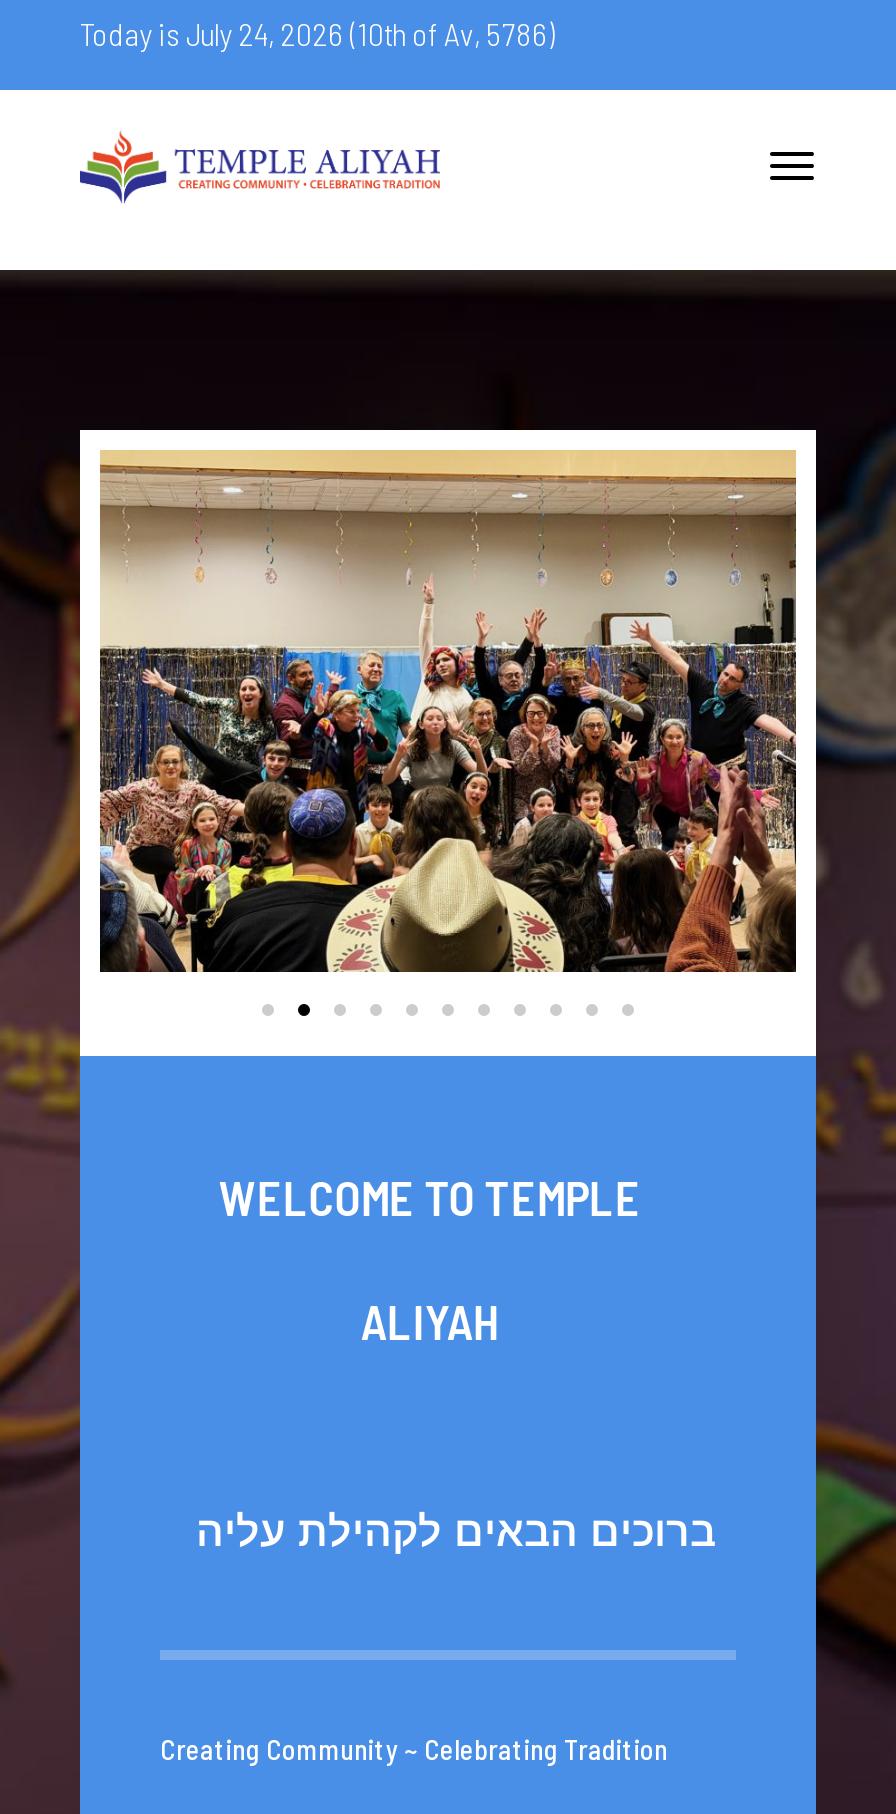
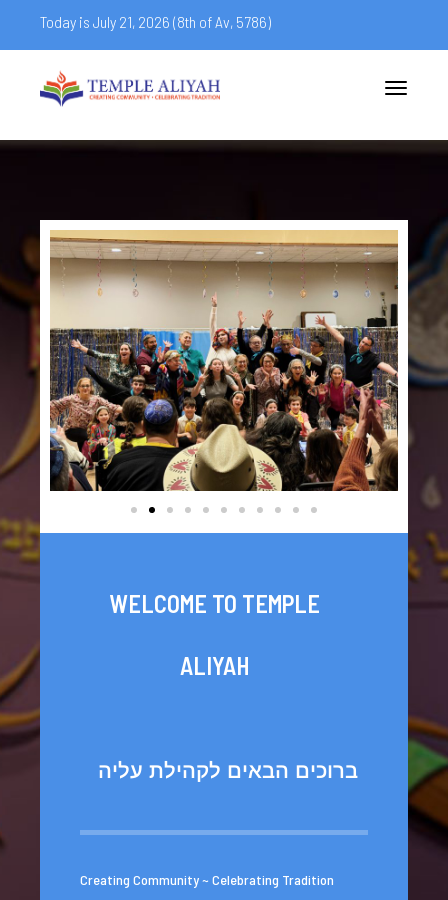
- Today is July 24, 2026 (10th of Av, 5786)
+ Today is July 21, 2026 (8th of Av, 5786)
